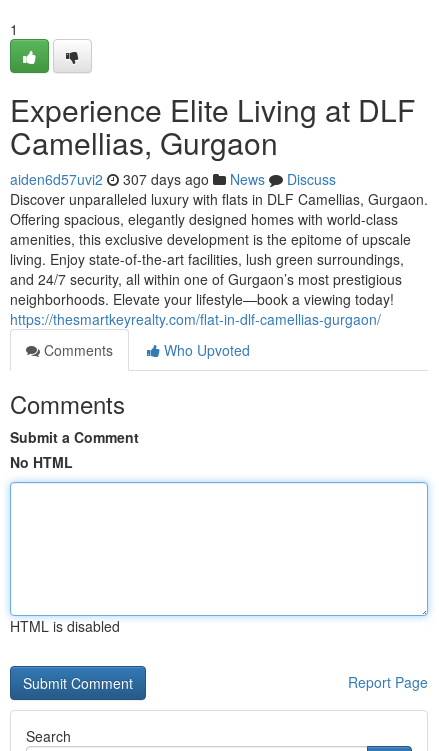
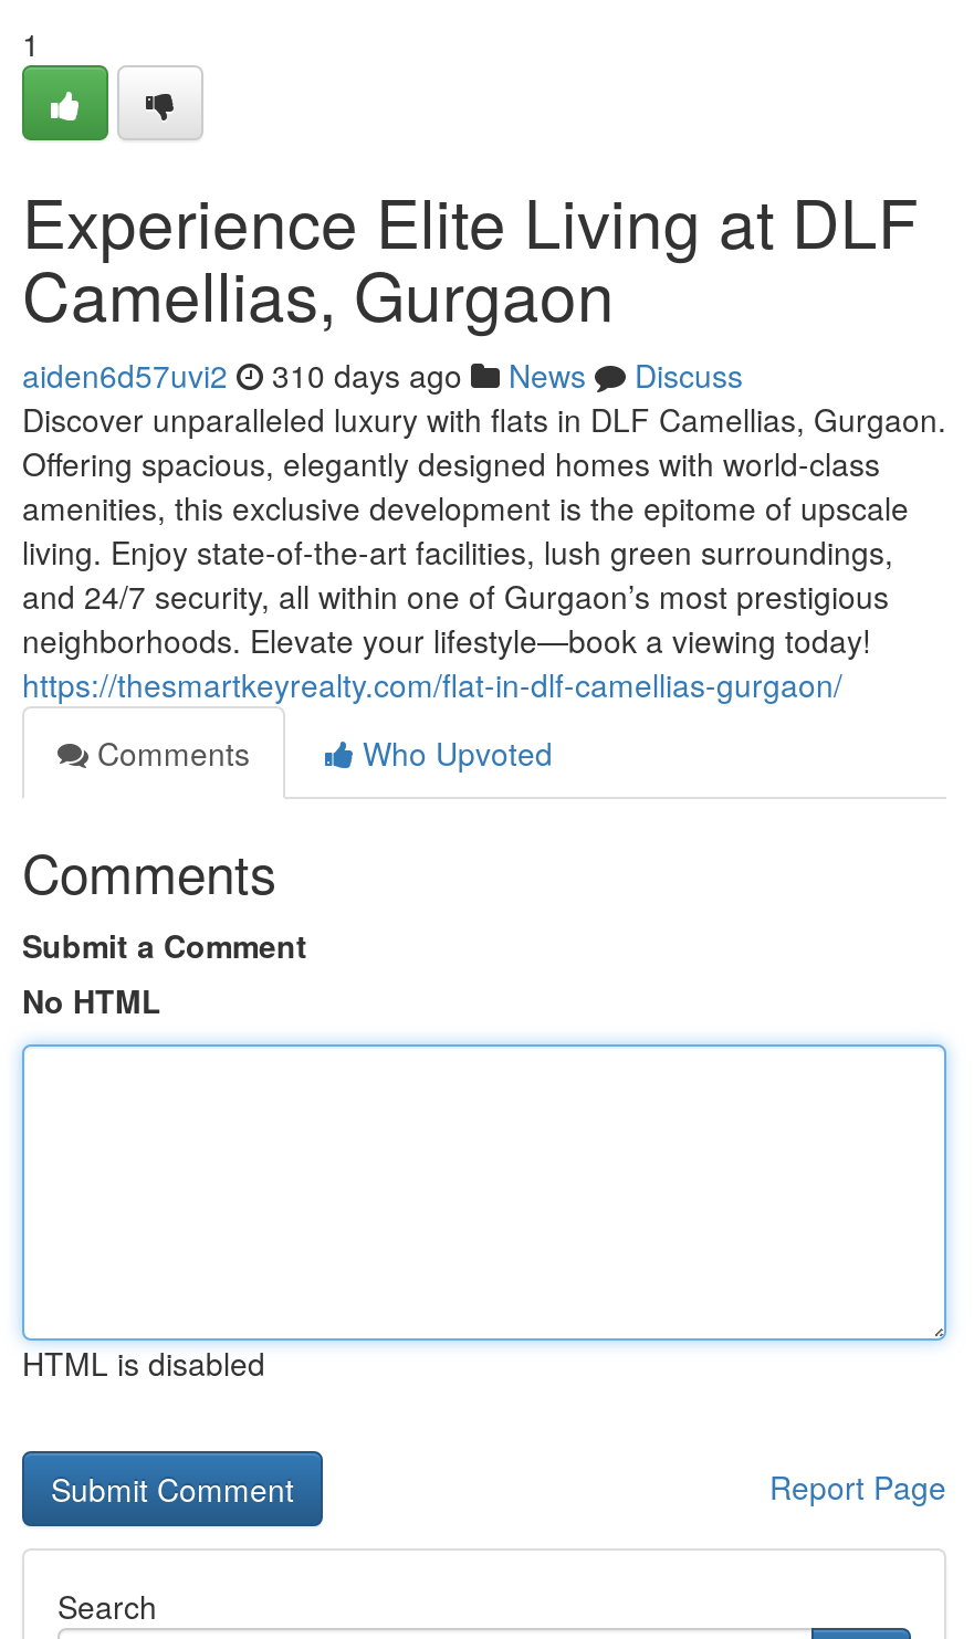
- aiden6d57uvi2 307 days ago News Discuss
+ aiden6d57uvi2 310 days ago News Discuss
